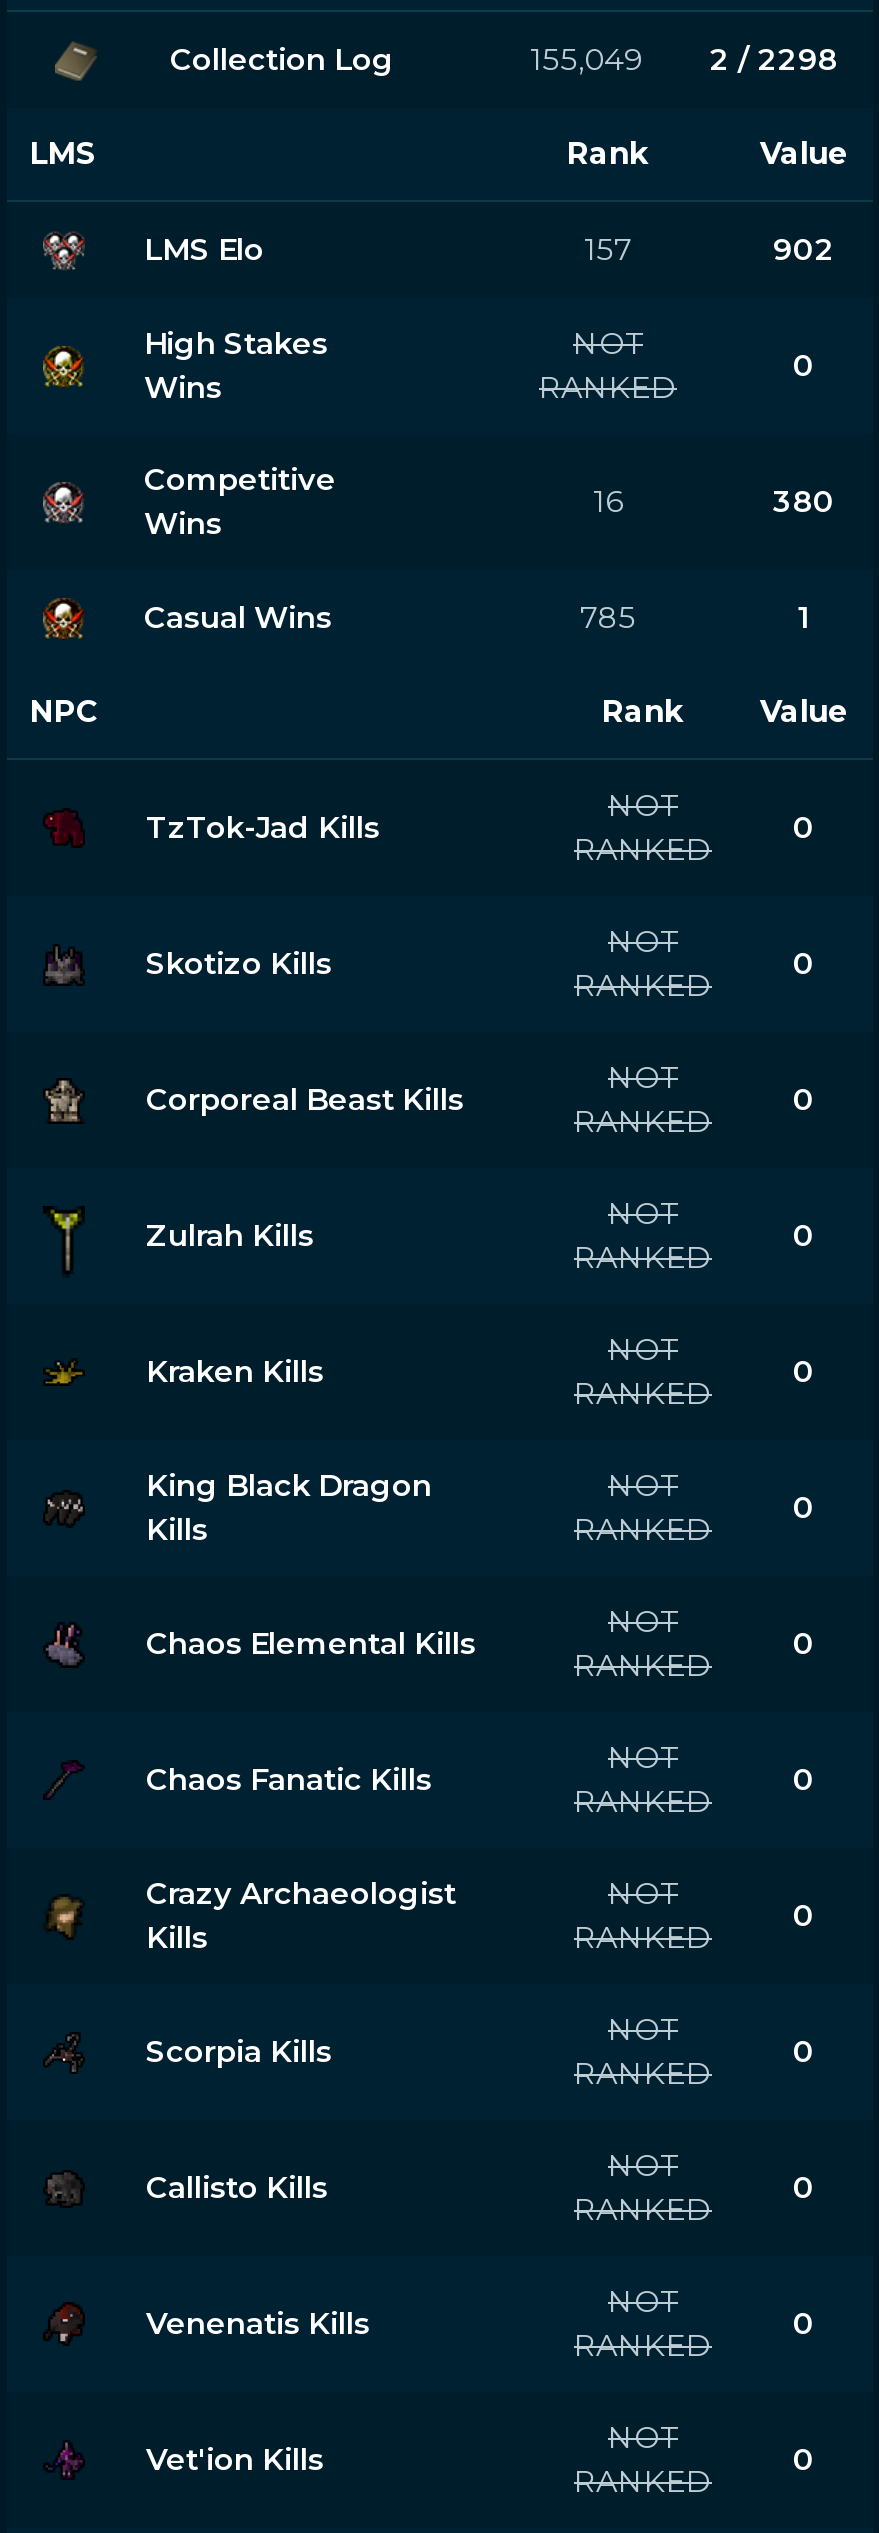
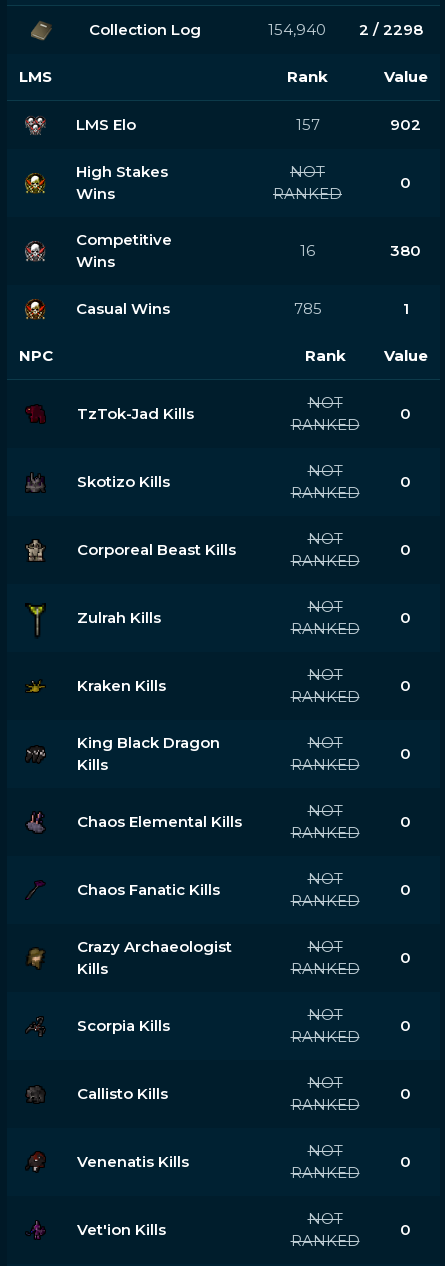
- 155,049 2 / 2298
+ 154,940 2 / 2298
